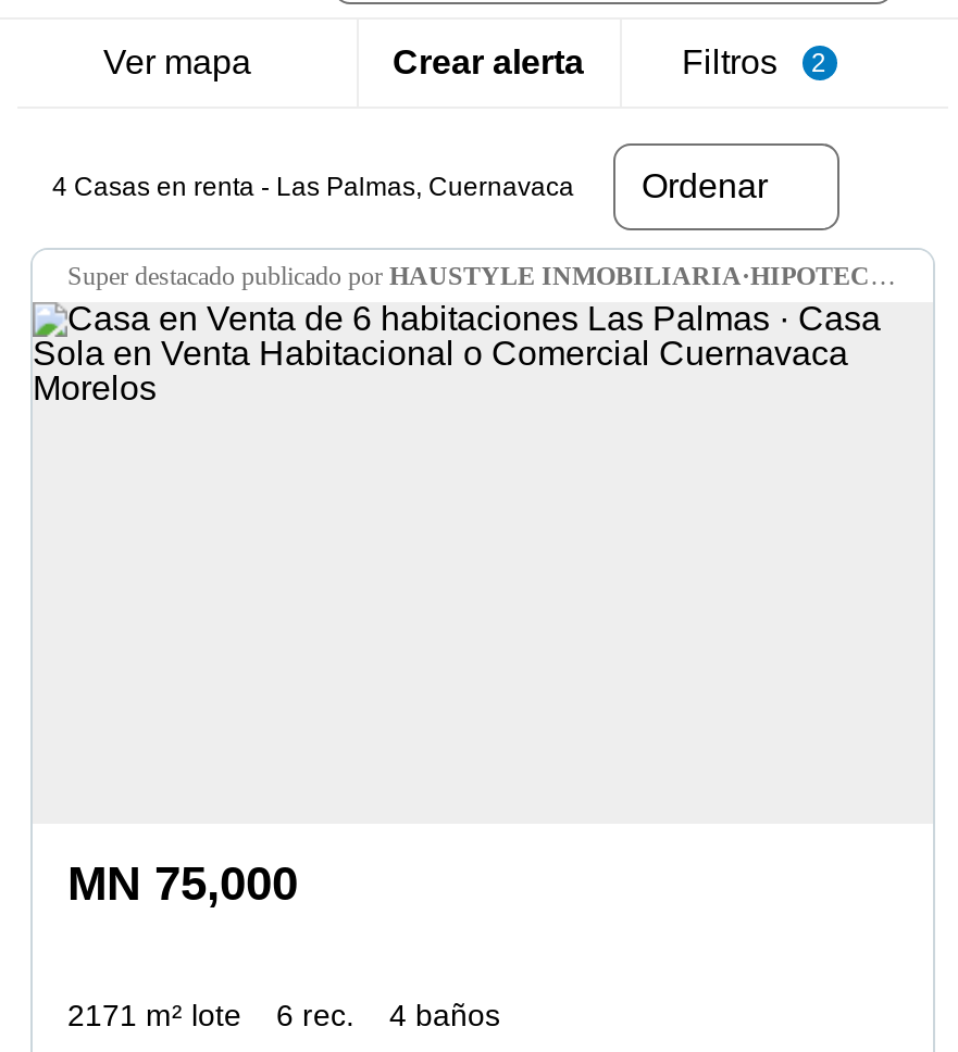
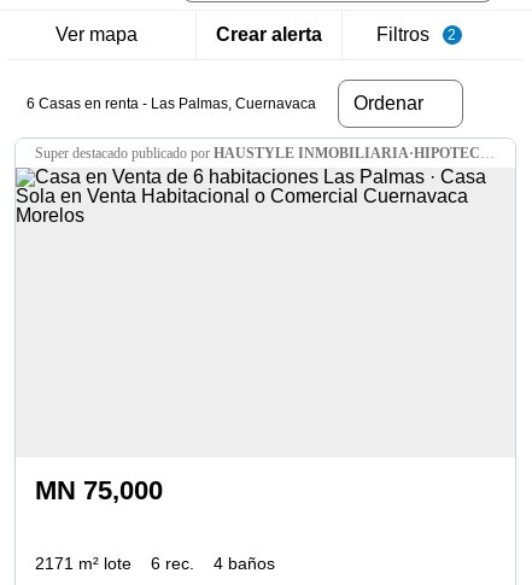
- 4 Casas en renta - Las Palmas, Cuernavaca
+ 6 Casas en renta - Las Palmas, Cuernavaca
